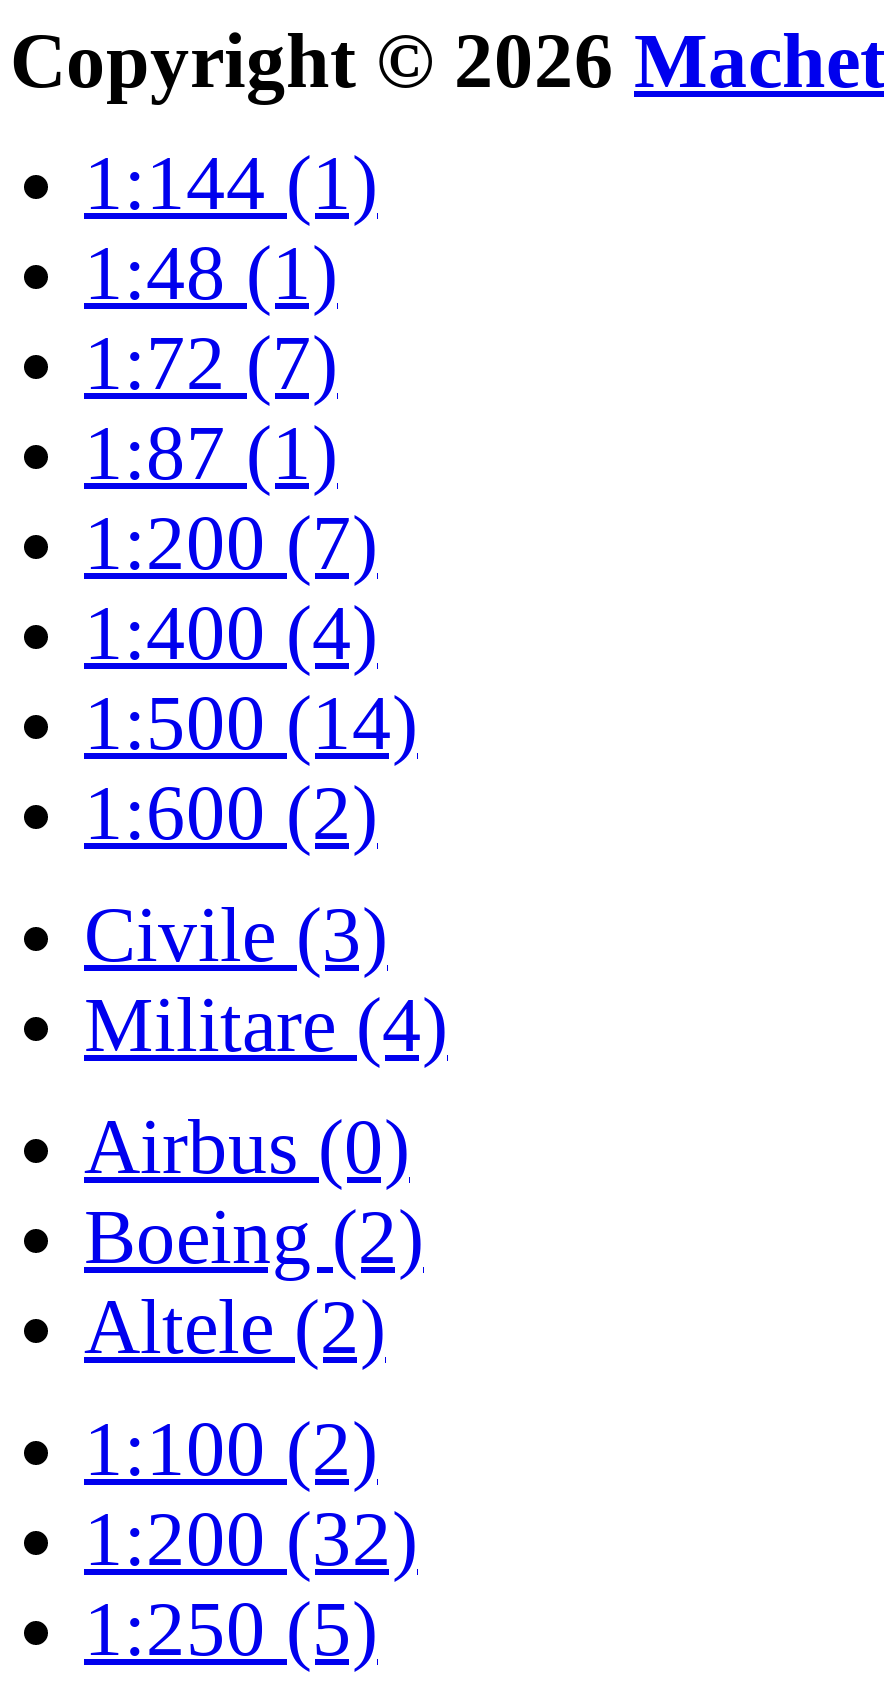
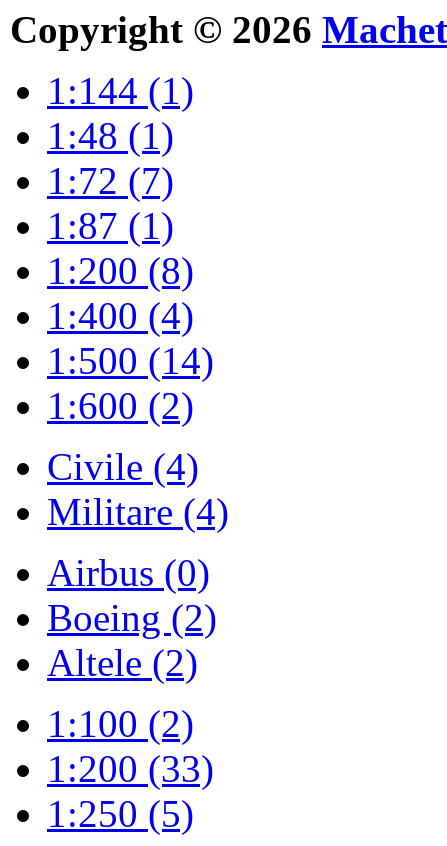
- 1:200 (7)
+ 1:200 (8)

- Civile (3)
+ Civile (4)

- 1:200 (32)
+ 1:200 (33)
